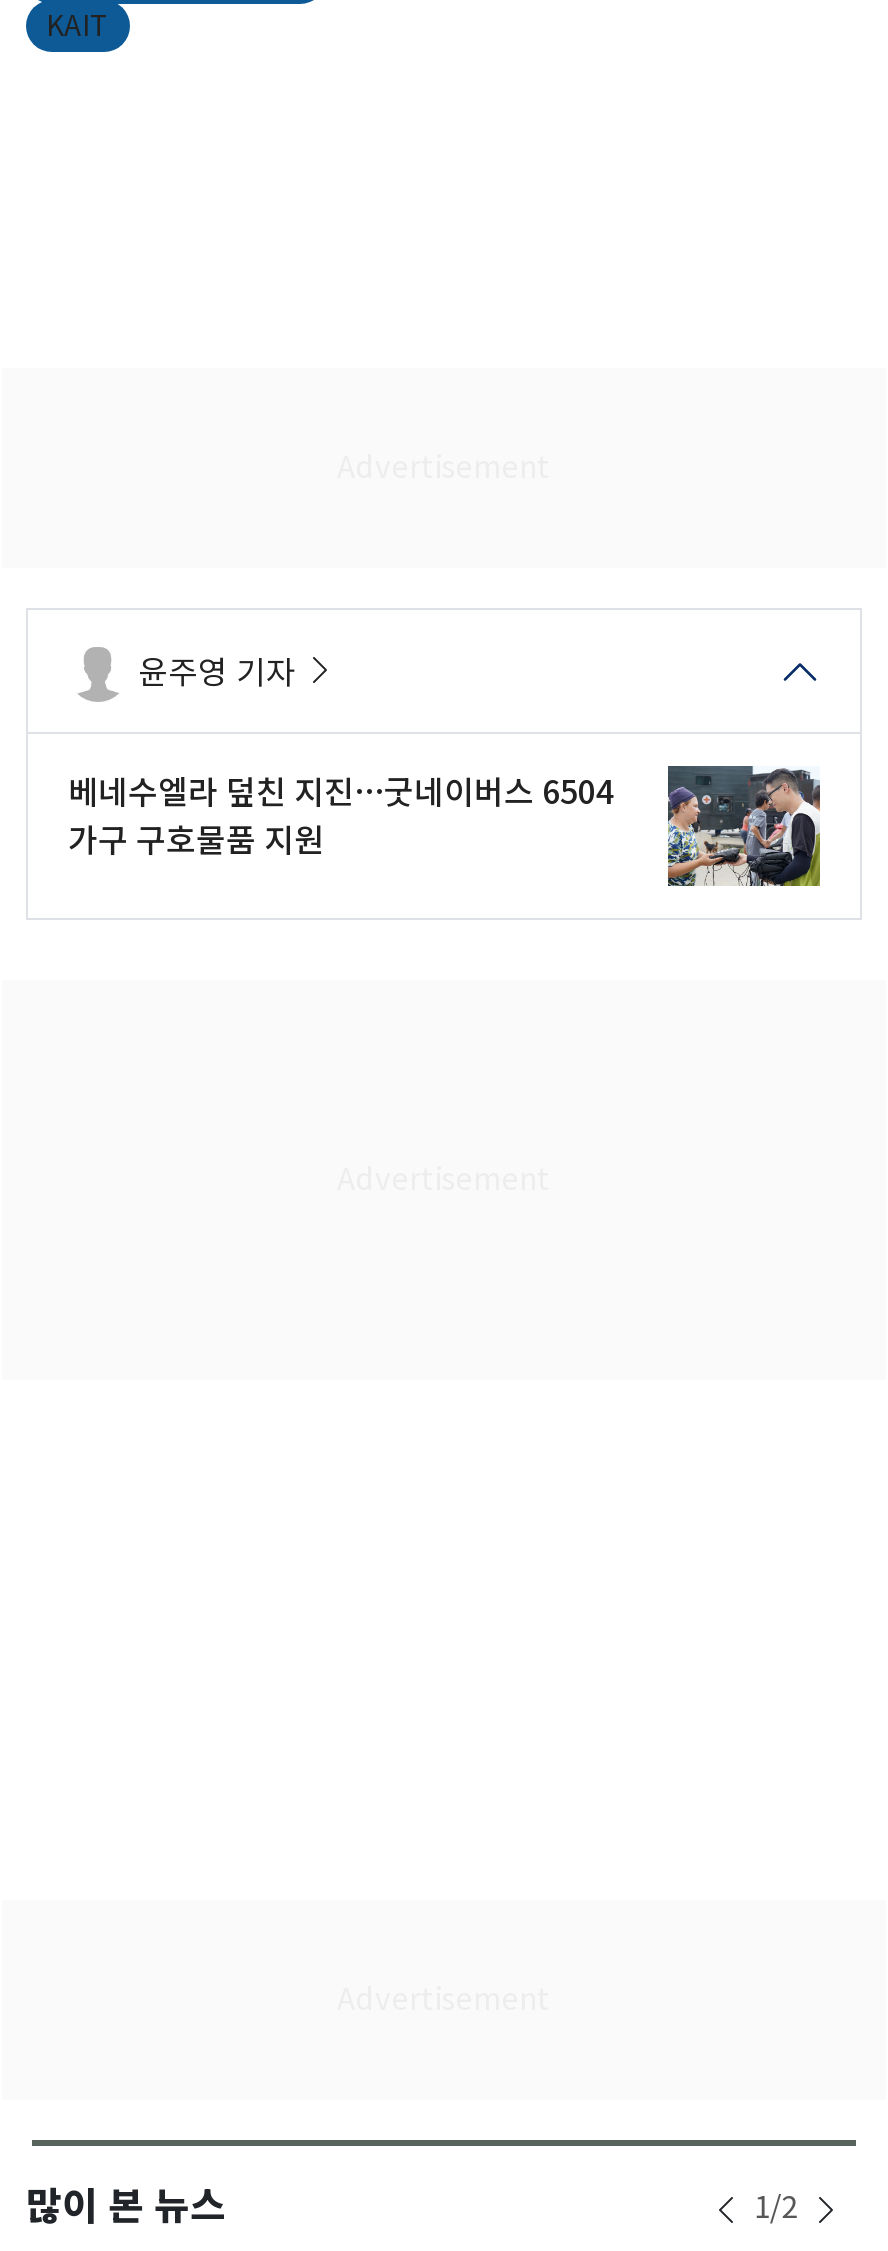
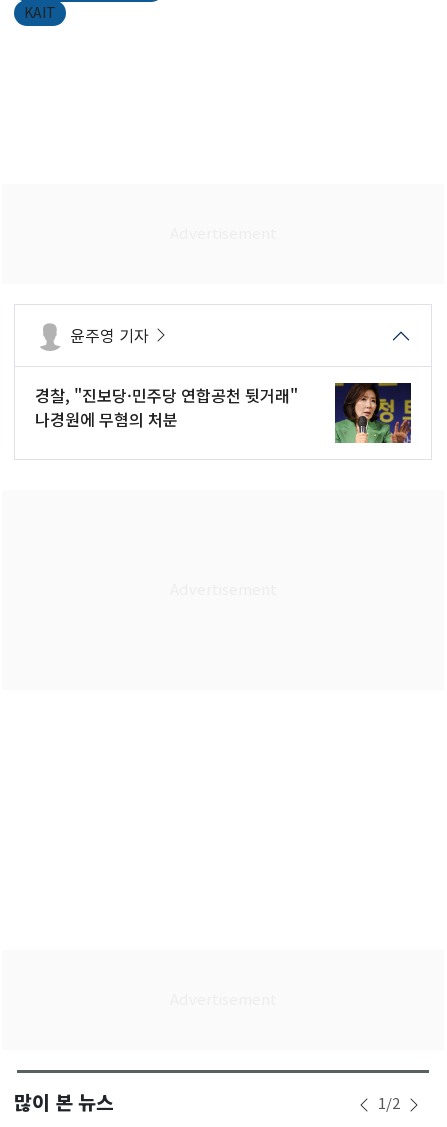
- [image]
- 베네수엘라 덮친 지진…굿네이버스 6504
- 가구 구호물품 지원
+ [image]
+ 경찰, "진보당·민주당 연합공천 뒷거래"
+ 나경원에 무혐의 처분
